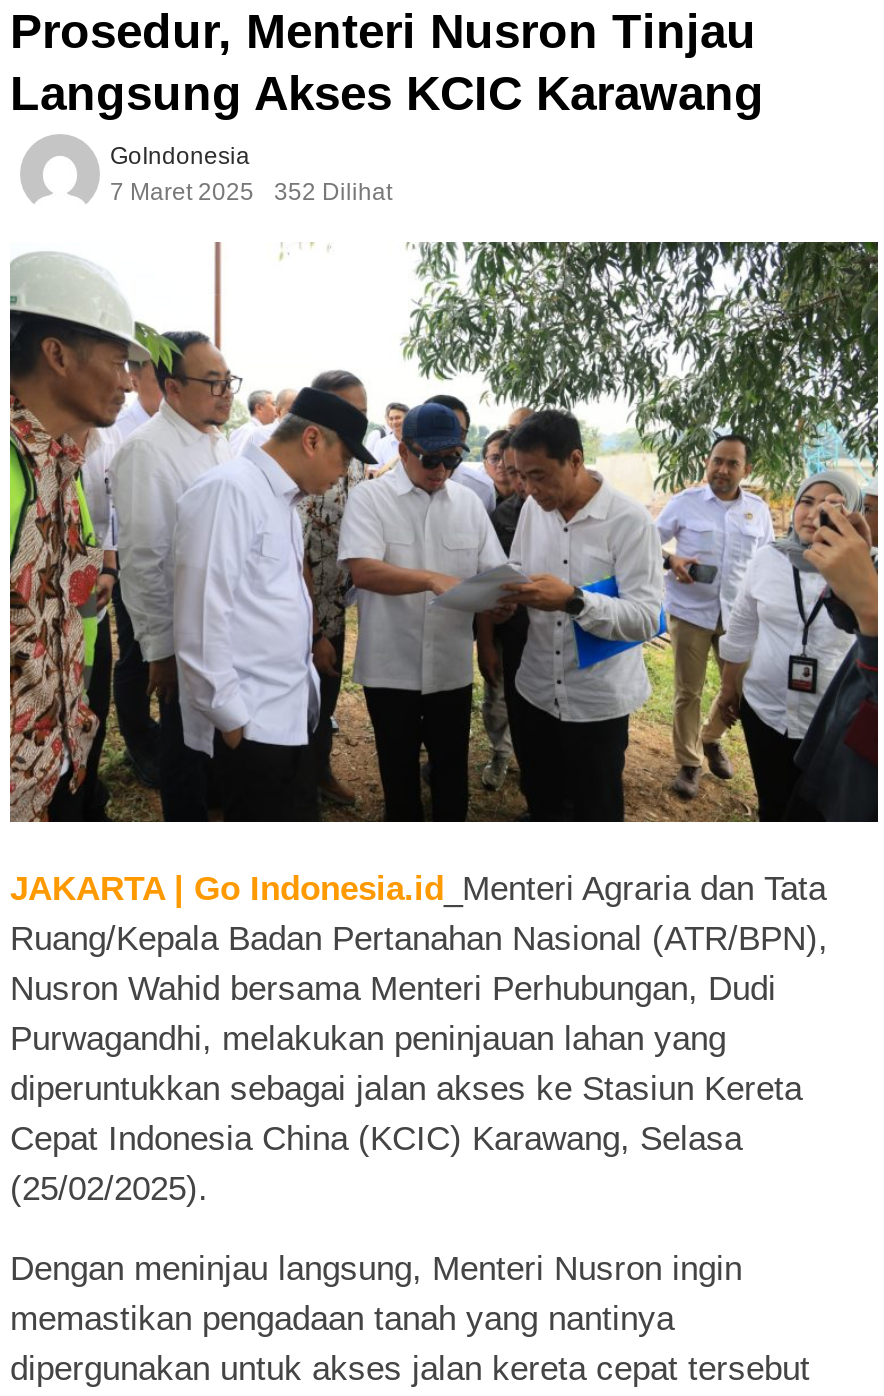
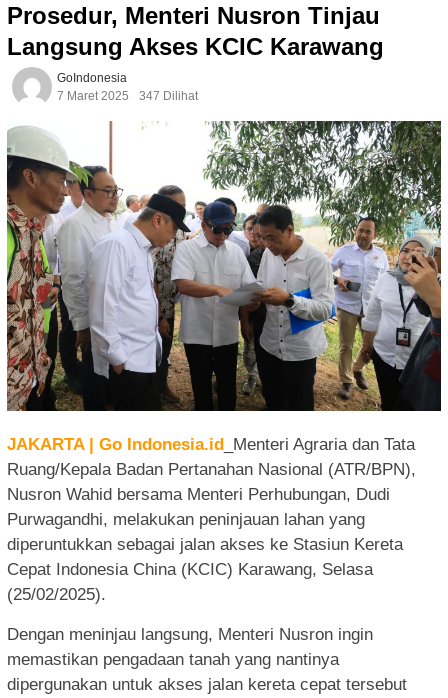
- 7 Maret 2025 352 Dilihat
+ 7 Maret 2025 347 Dilihat
